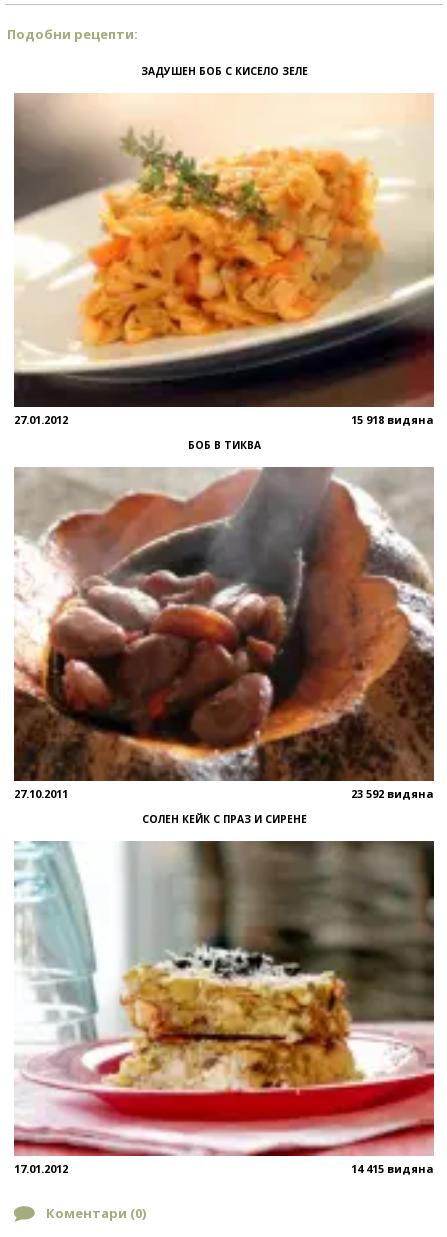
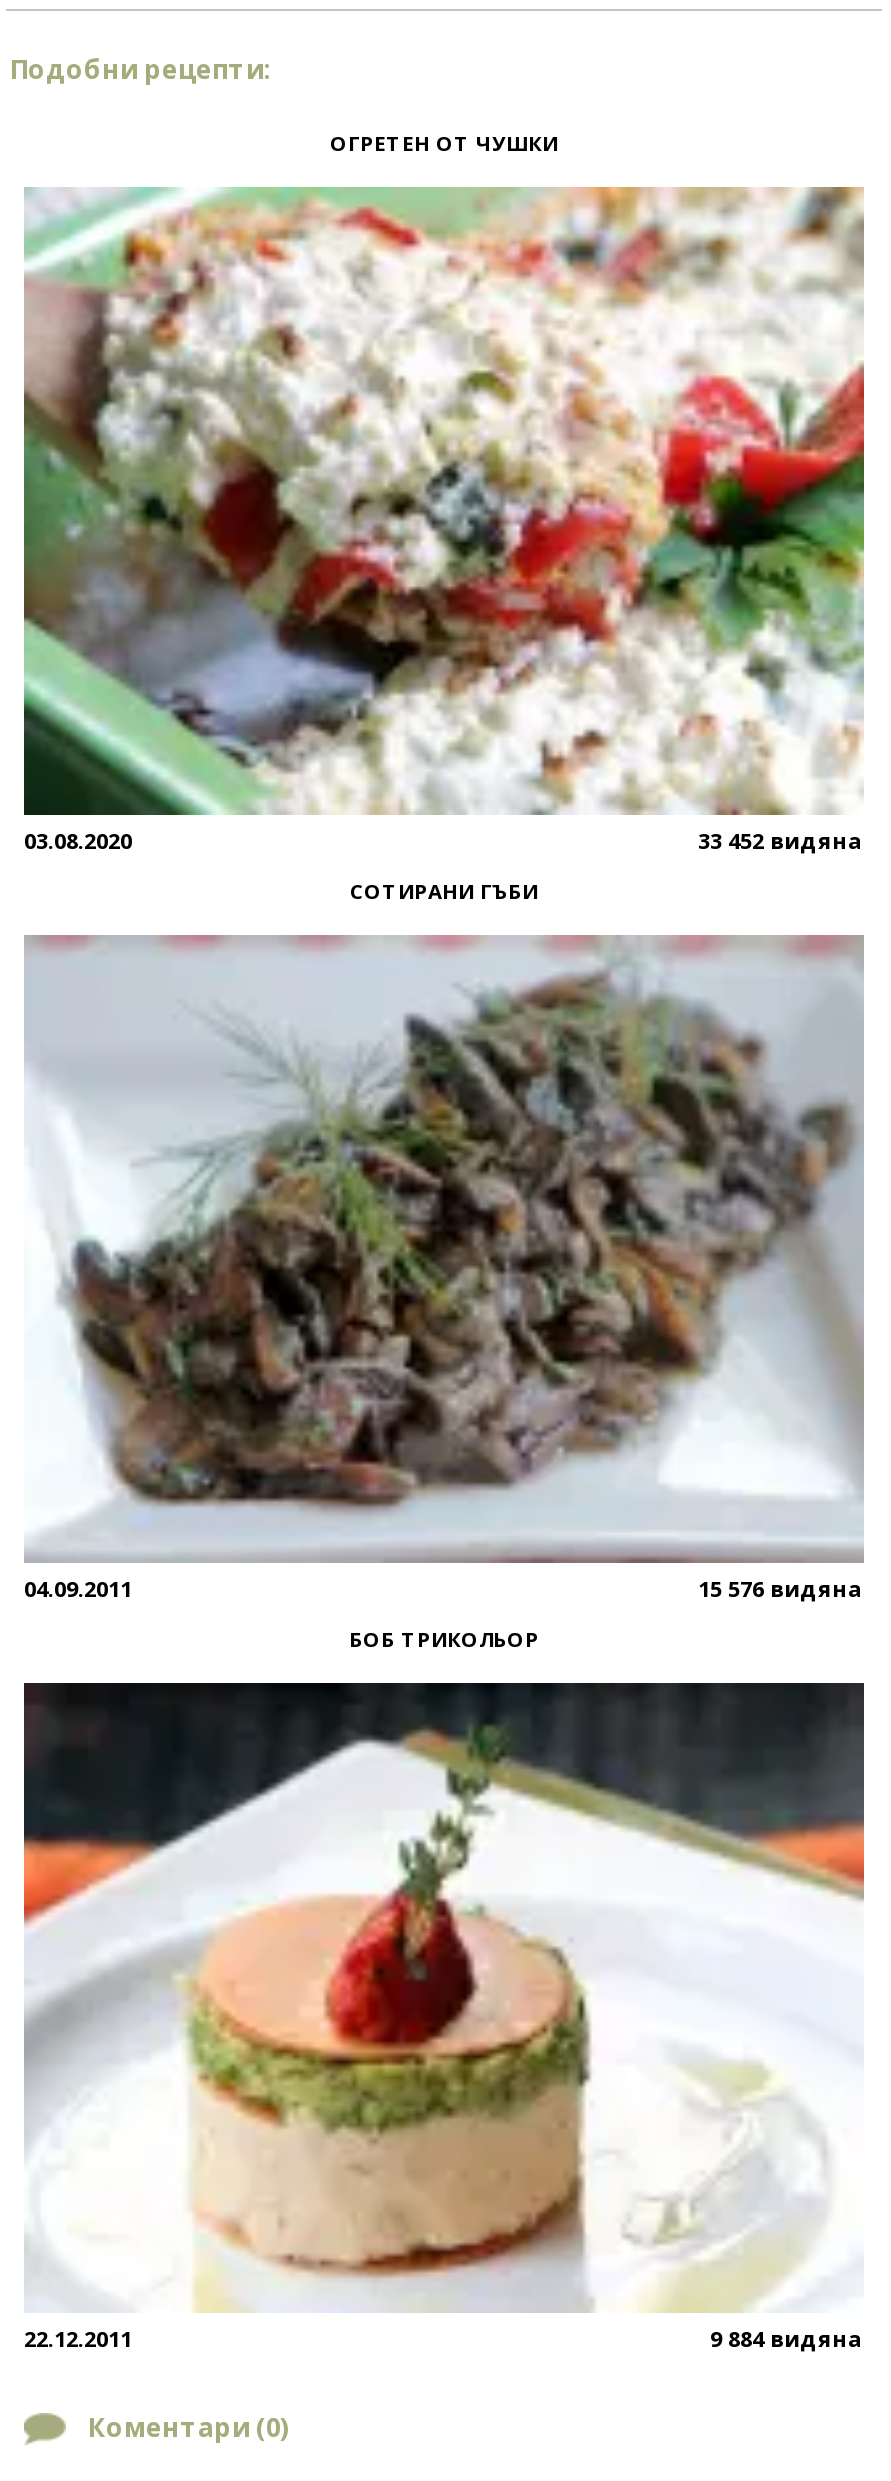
- ЗАДУШЕН БОБ С КИСЕЛО ЗЕЛЕ
+ ОГРЕТЕН ОТ ЧУШКИ

- [image]
- 27.01.2012
- 15 918 видяна
+ [image]
+ 03.08.2020
+ 33 452 видяна

- БОБ В ТИКВА
+ СОТИРАНИ ГЪБИ

- [image]
- 27.10.2011
- 23 592 видяна
+ [image]
+ 04.09.2011
+ 15 576 видяна

- СОЛЕН КЕЙК С ПРАЗ И СИРЕНЕ
+ БОБ ТРИКОЛЬОР

- [image]
- 17.01.2012
- 14 415 видяна
+ [image]
+ 22.12.2011
+ 9 884 видяна
